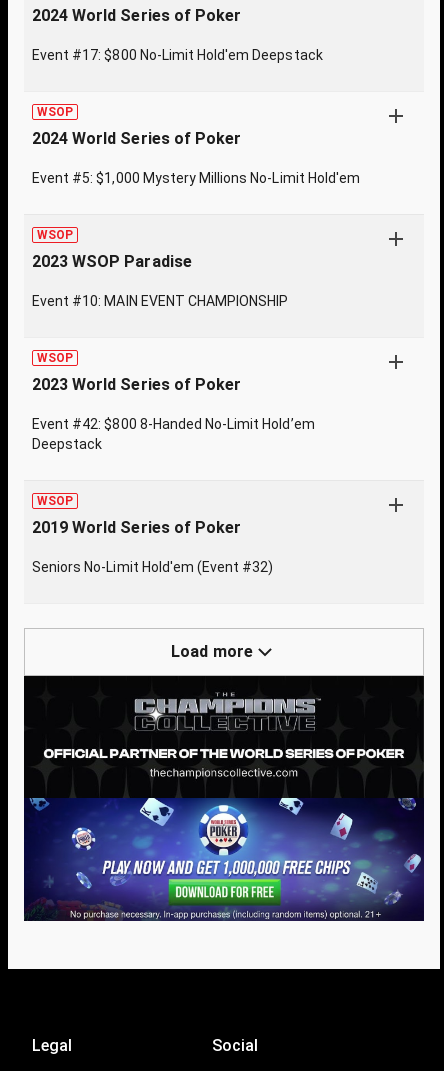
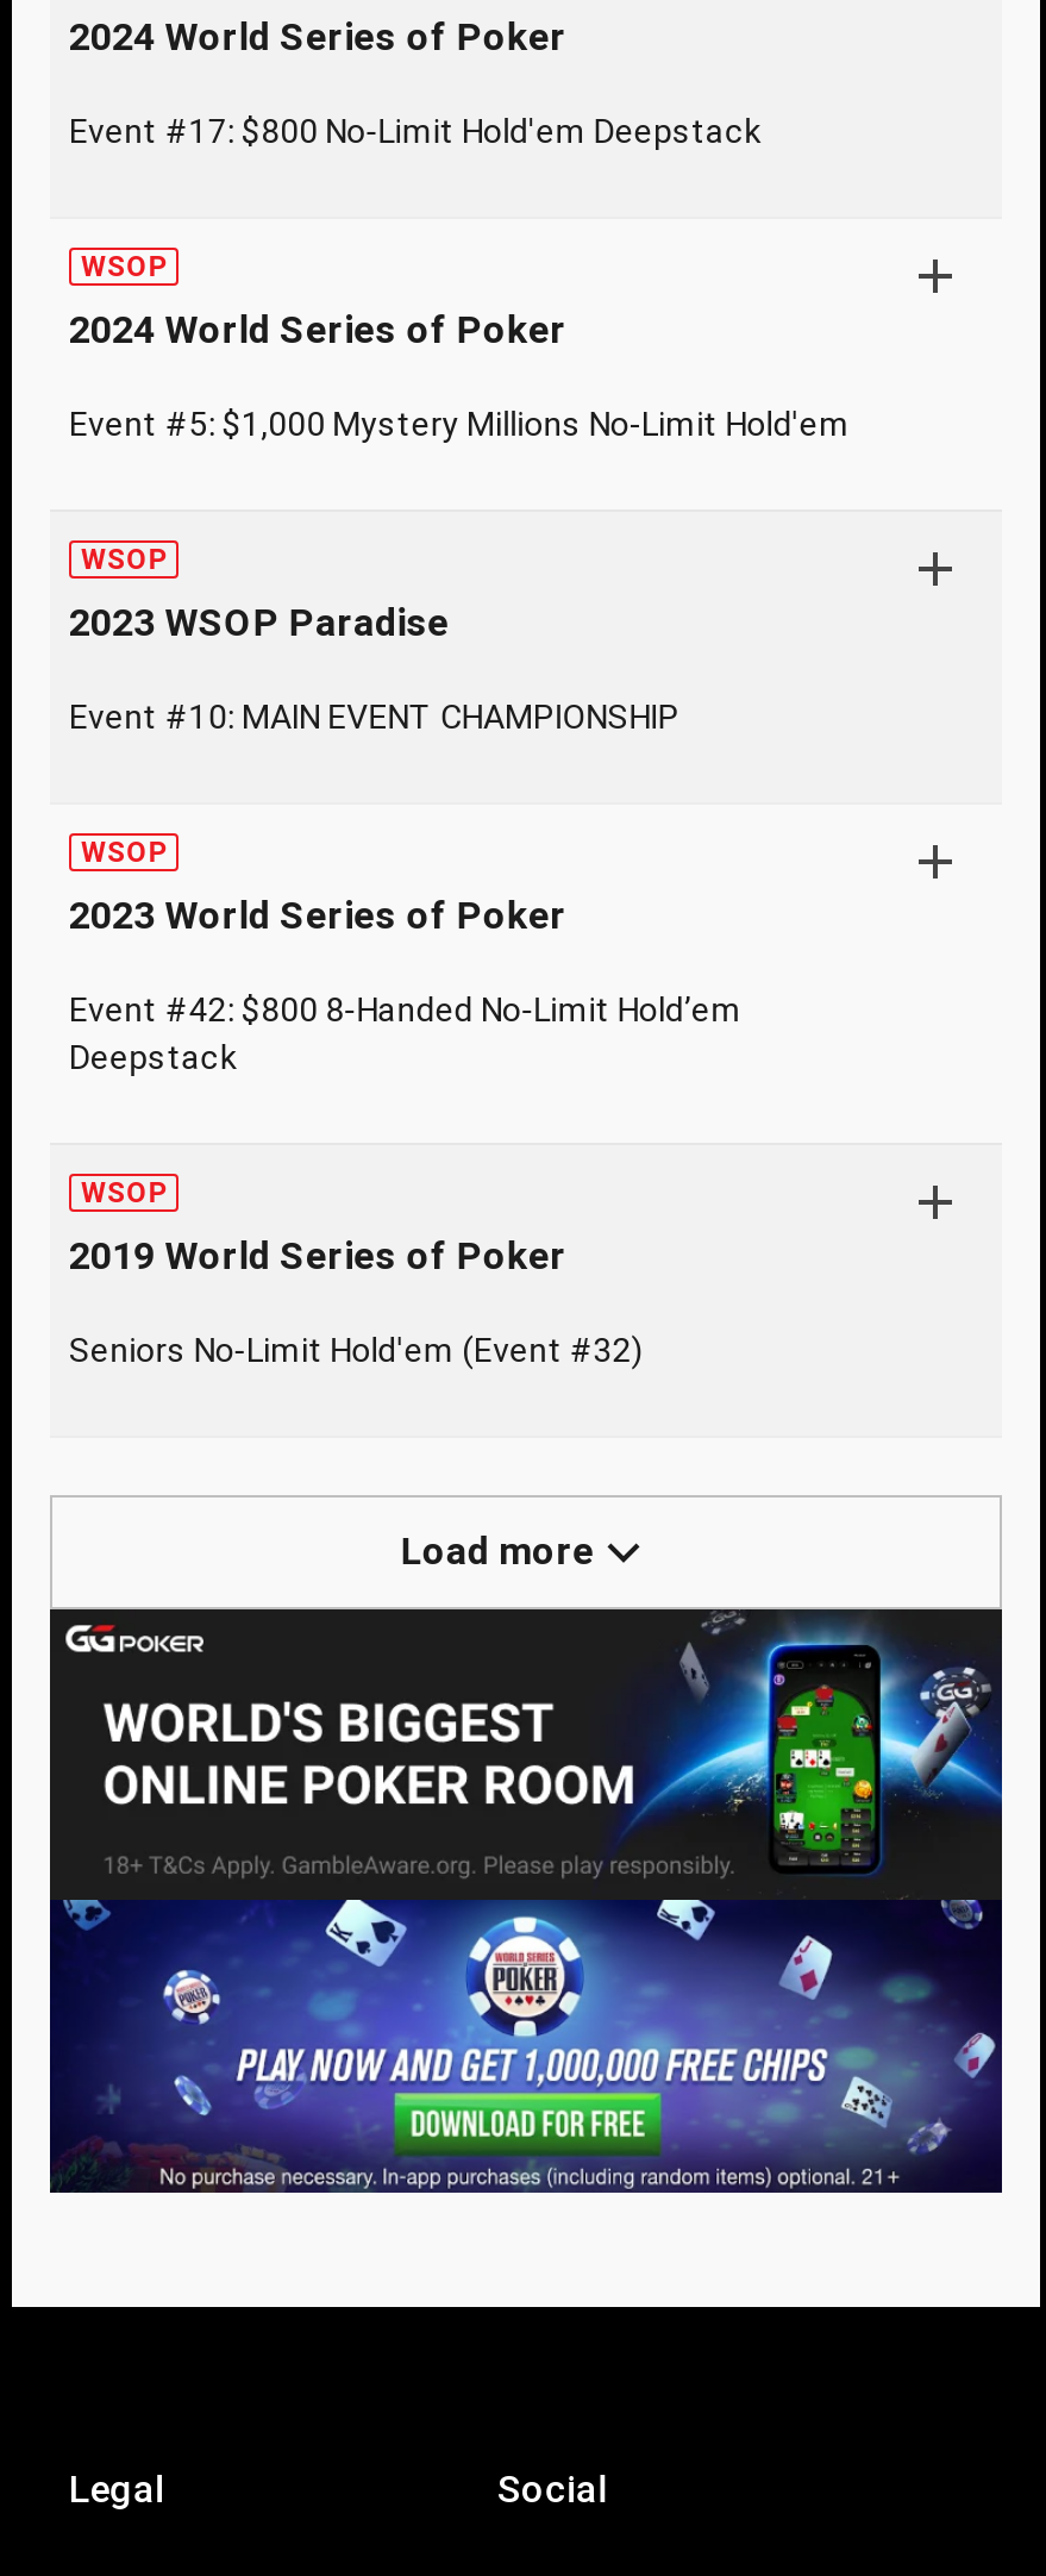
- [image]
+ [image]
